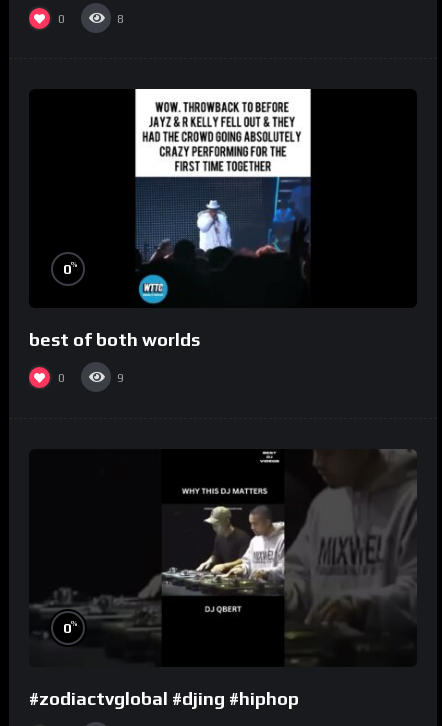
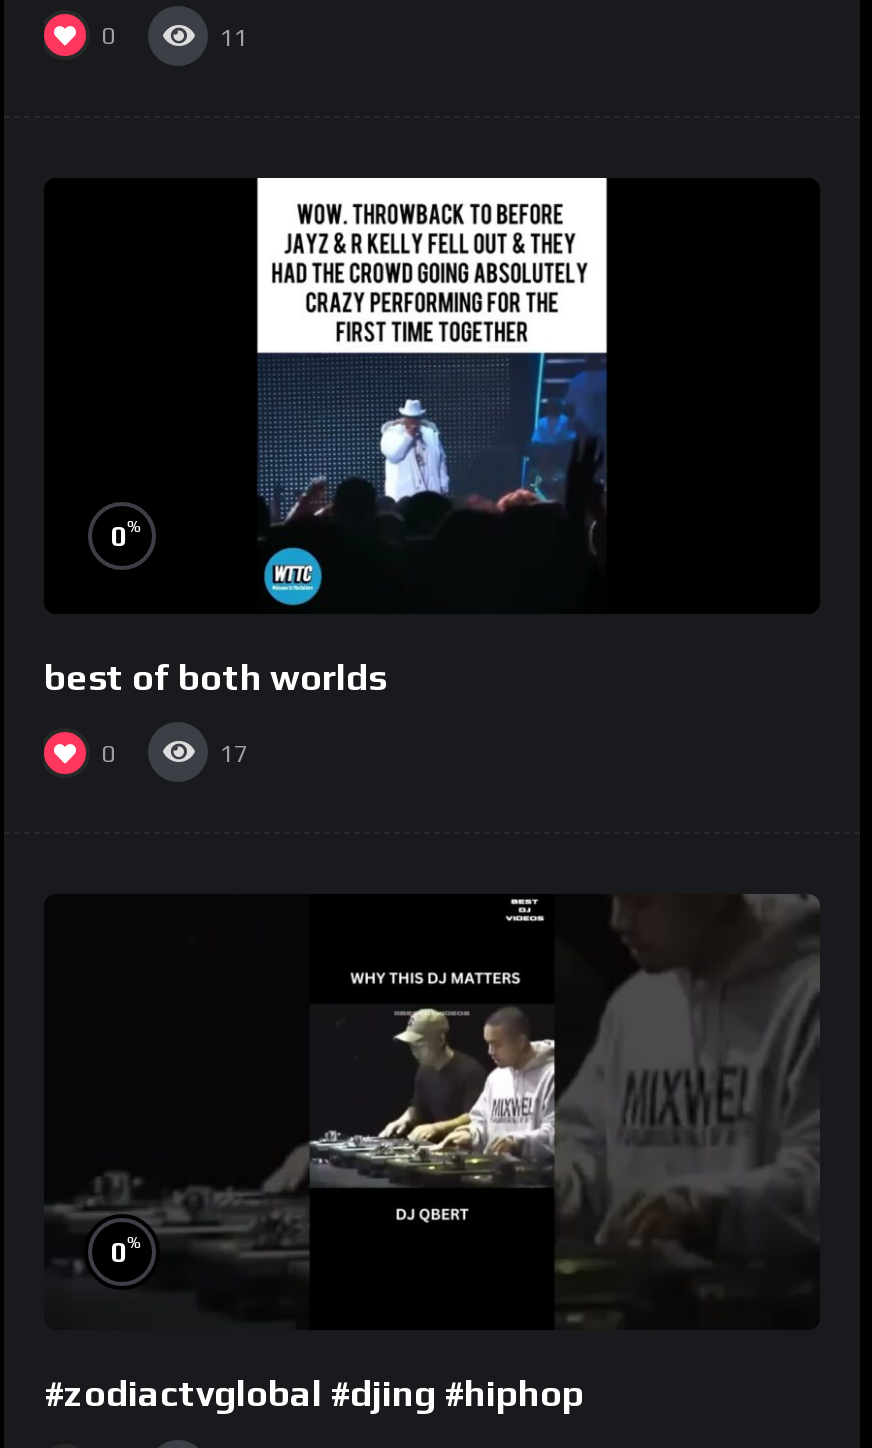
- 8
+ 11

- 9
+ 17
